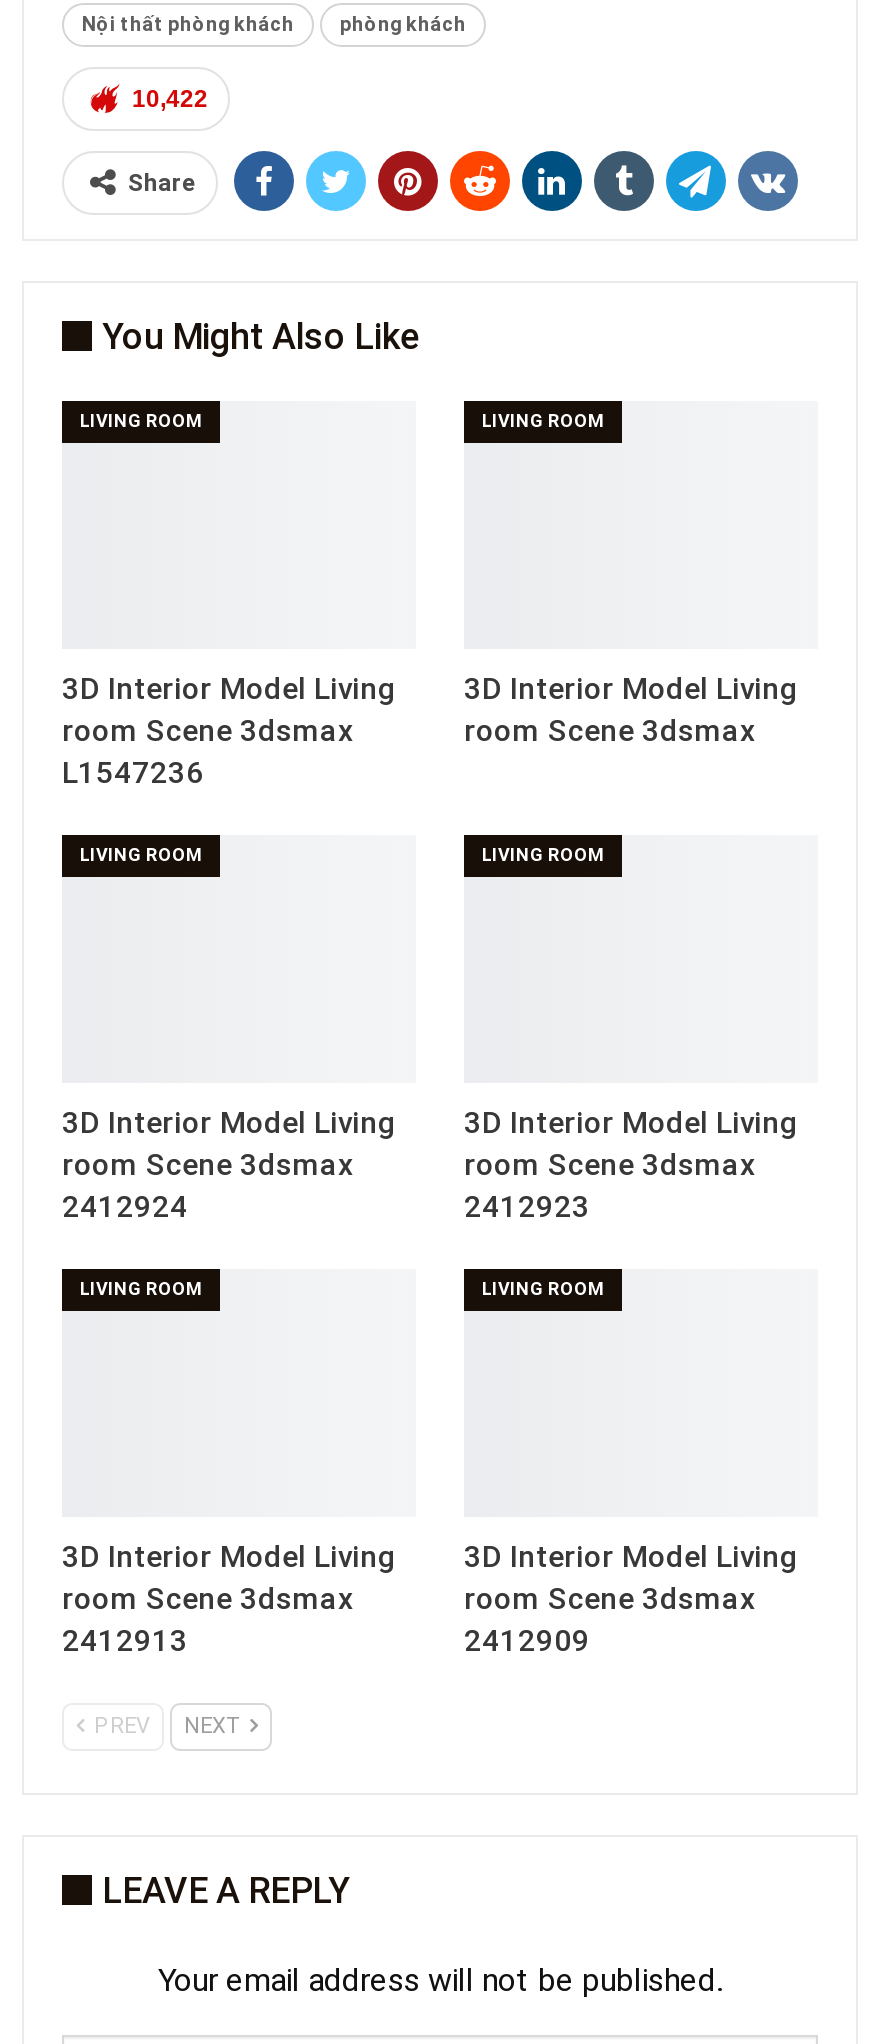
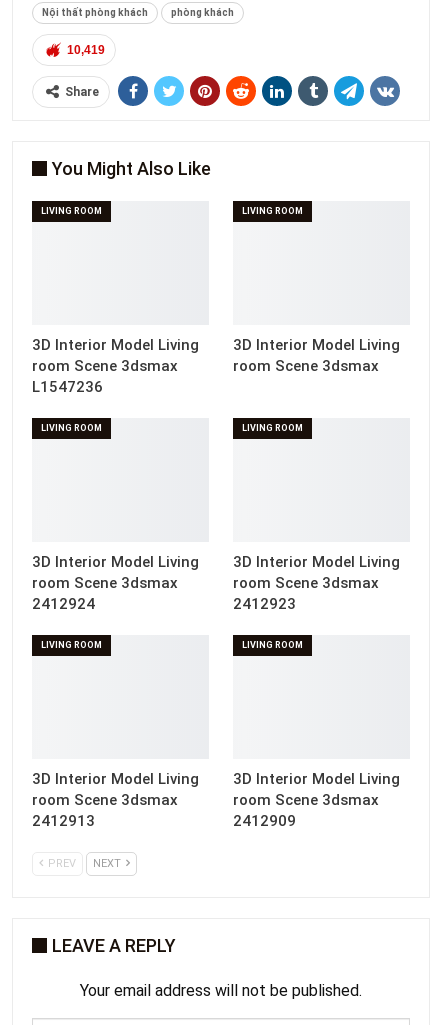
- 10,422
+ 10,419
